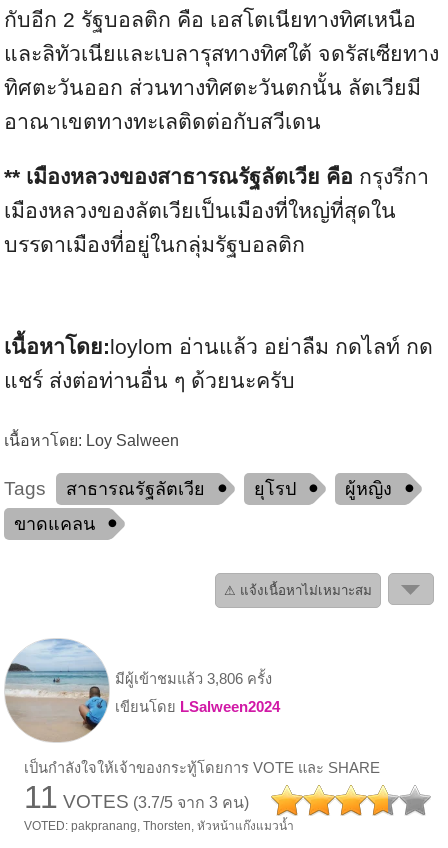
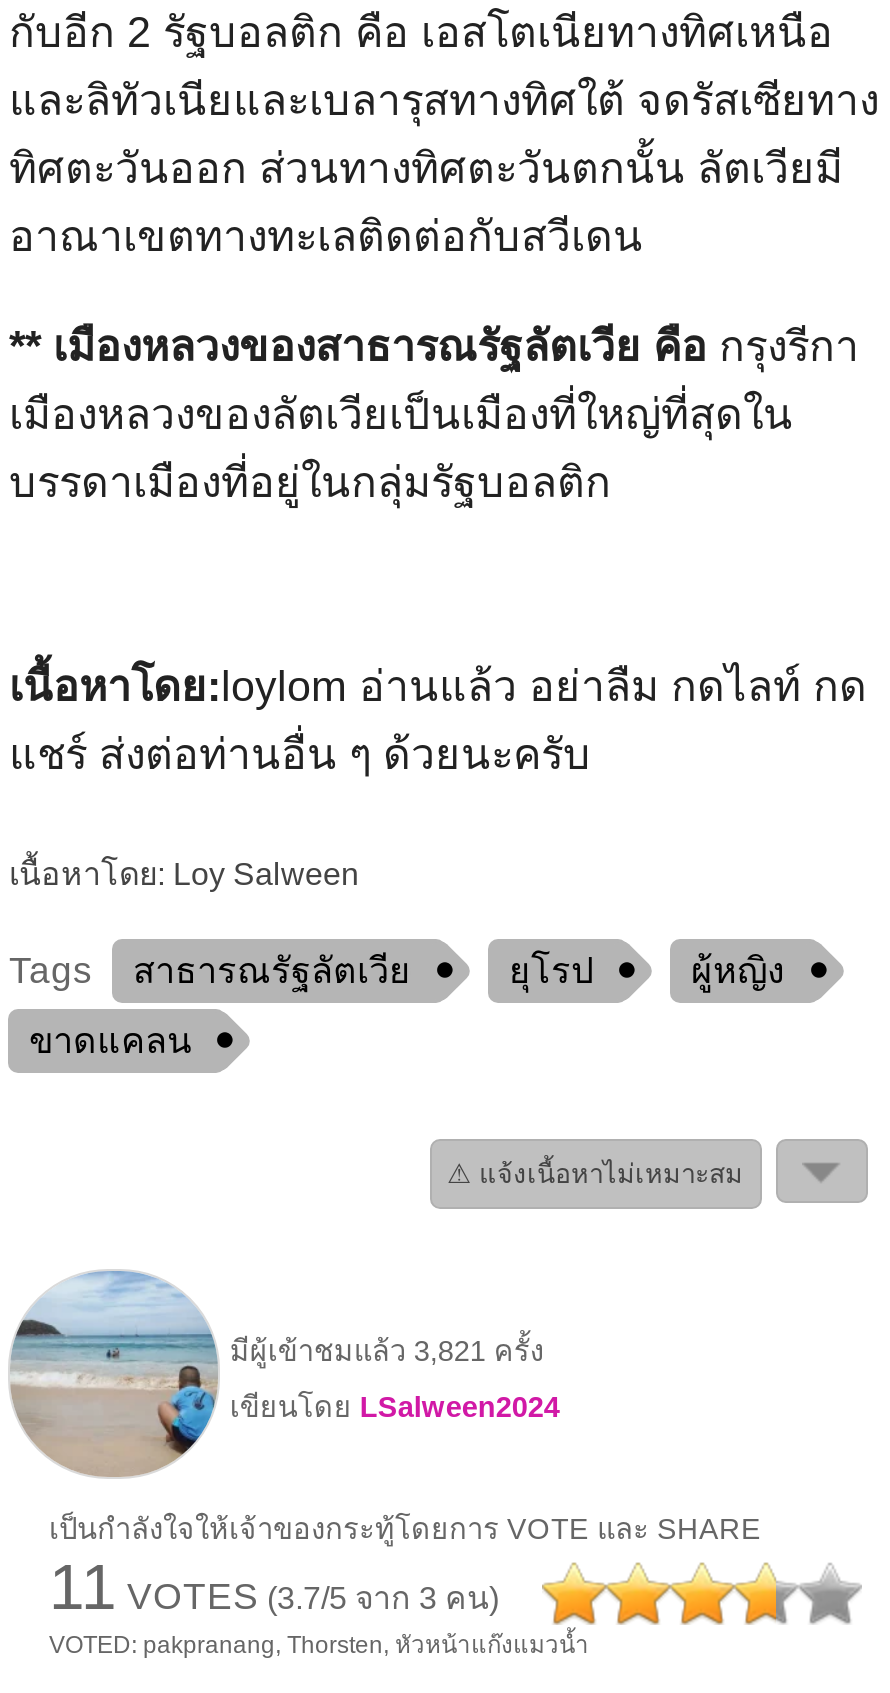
- มีผู้เข้าชมแล้ว 3,806 ครั้ง
+ มีผู้เข้าชมแล้ว 3,821 ครั้ง
